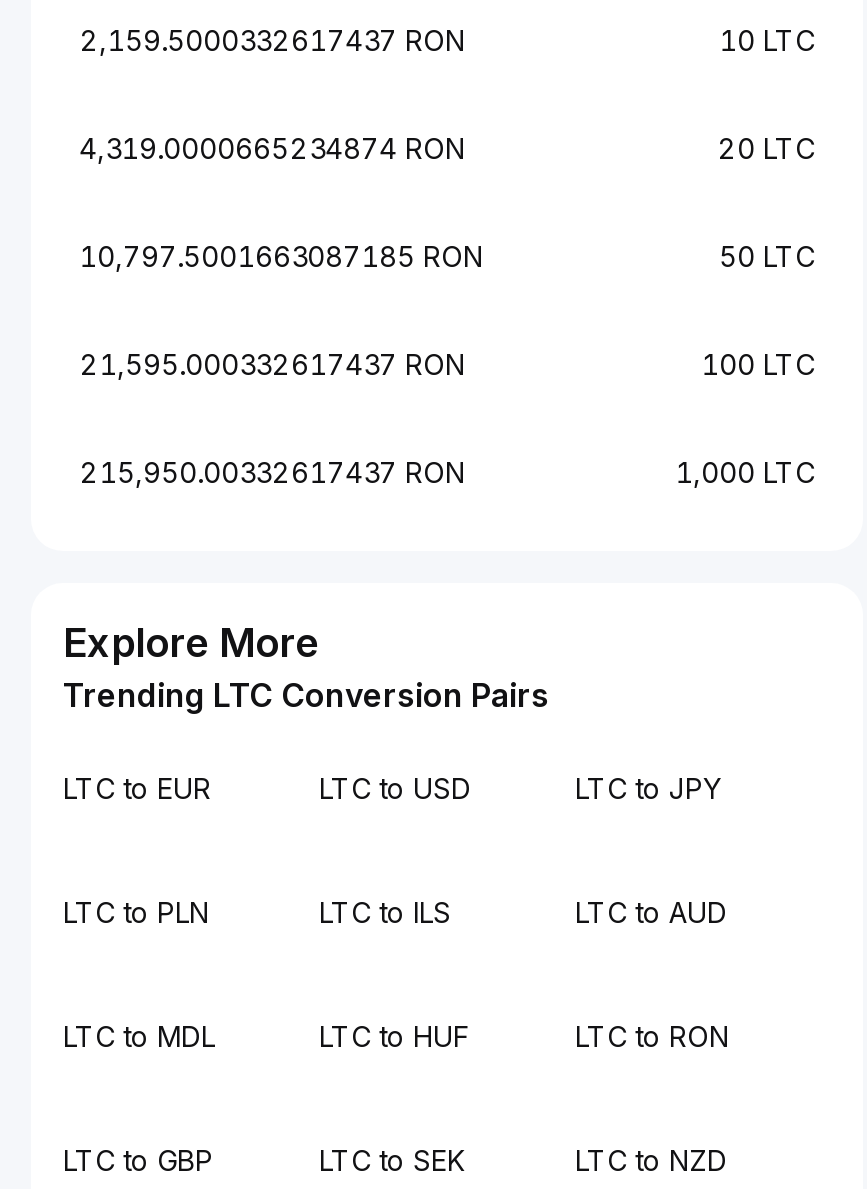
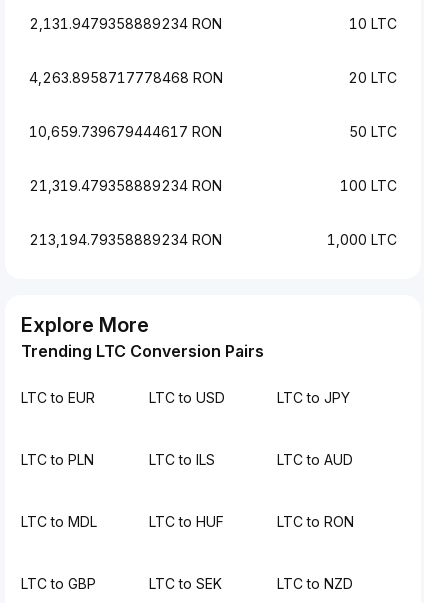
- 2,159.5000332617437 RON
+ 2,131.9479358889234 RON

- 4,319.0000665234874 RON
+ 4,263.8958717778468 RON

- 10,797.5001663087185 RON
+ 10,659.739679444617 RON

- 21,595.000332617437 RON
+ 21,319.479358889234 RON

- 215,950.00332617437 RON
+ 213,194.79358889234 RON
